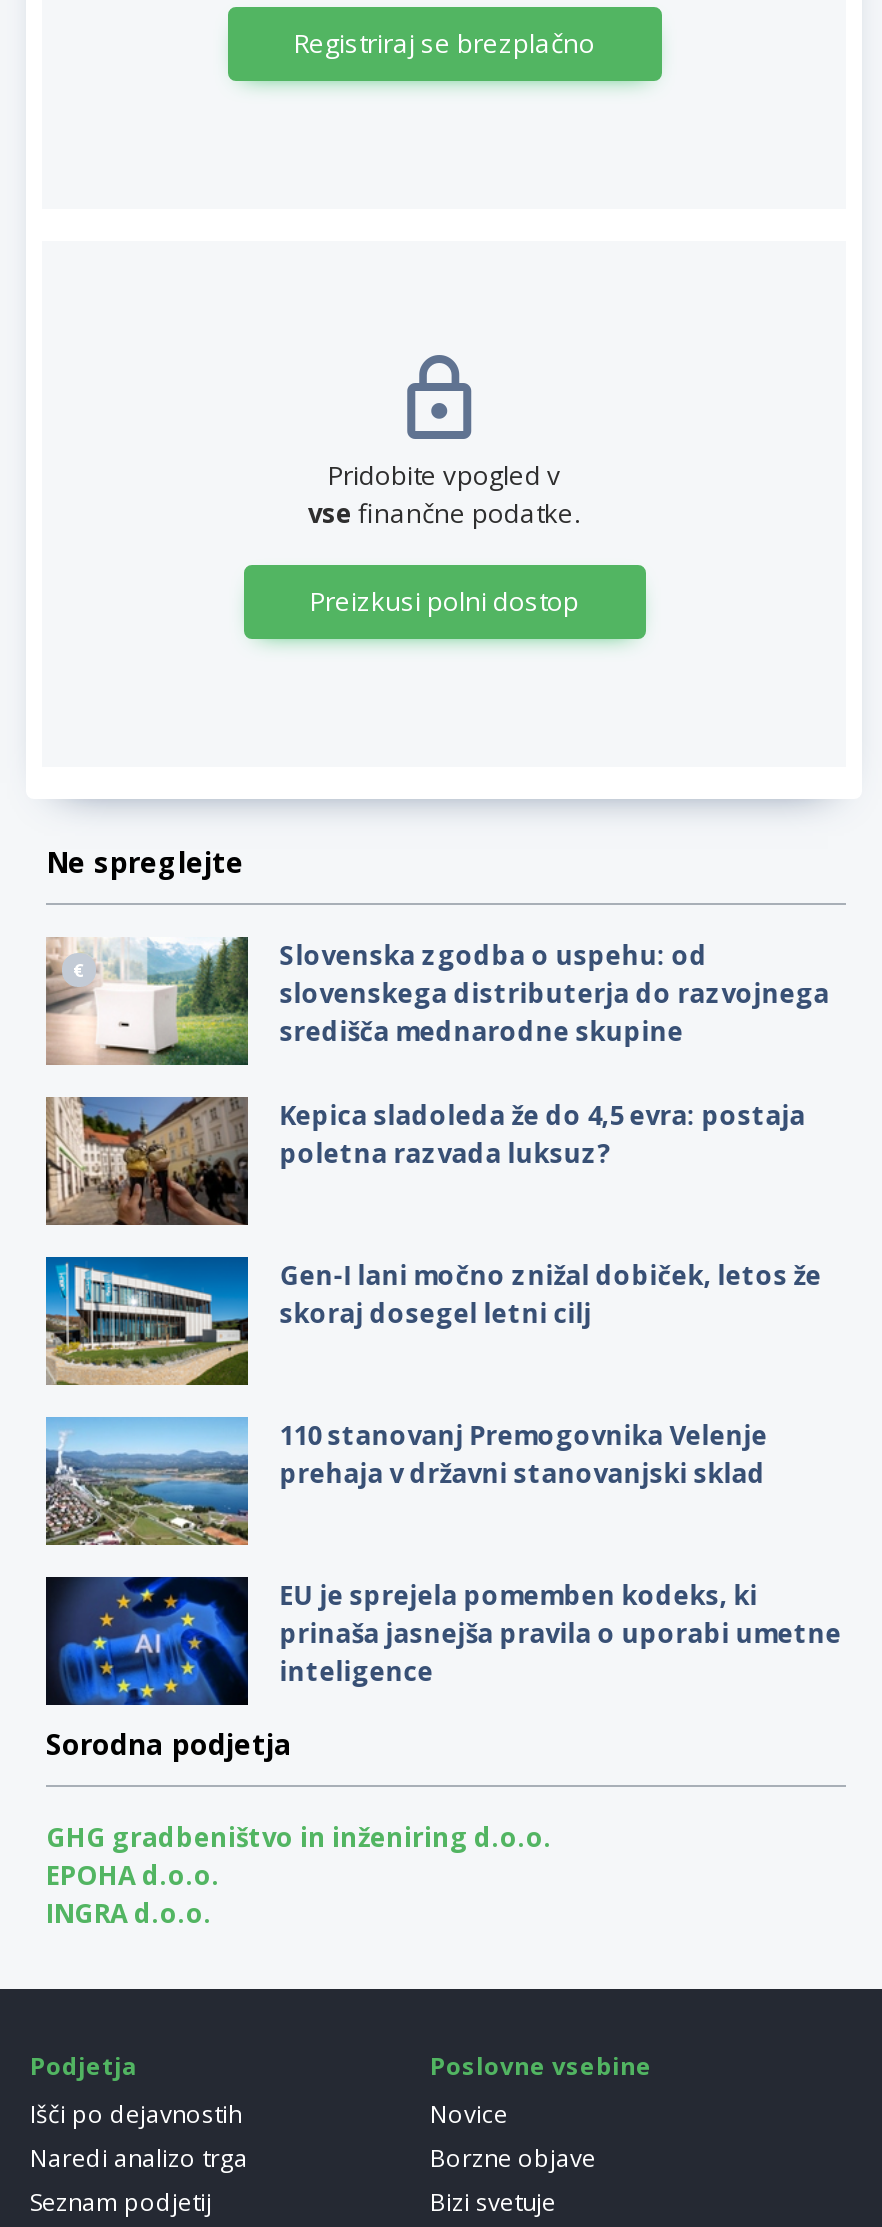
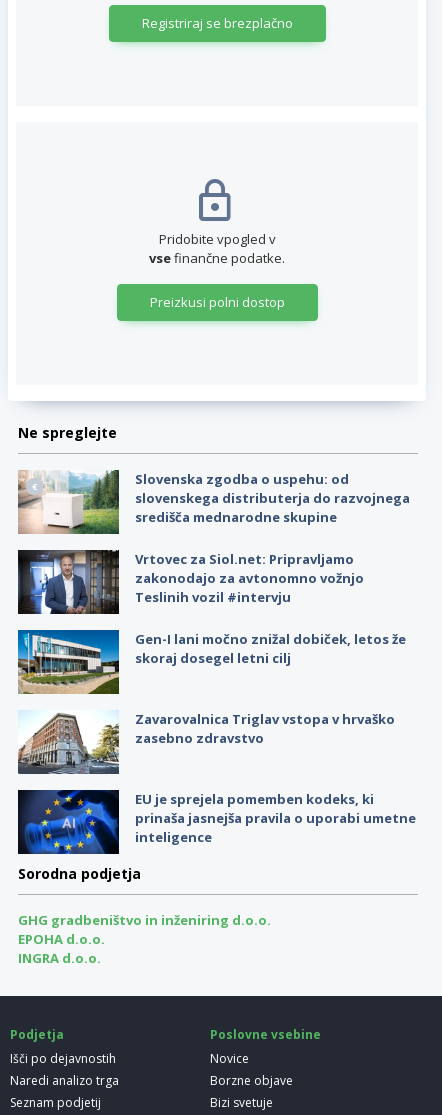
- [image]
- Kepica sladoleda že do 4,5 evra: postaja
- poletna razvada luksuz?
+ [image]
+ Vrtovec za Siol.net: Pripravljamo
+ zakonodajo za avtonomno vožnjo
+ Teslinih vozil #intervju

- [image]
- 110 stanovanj Premogovnika Velenje
- prehaja v državni stanovanjski sklad
+ [image]
+ Zavarovalnica Triglav vstopa v hrvaško
+ zasebno zdravstvo
